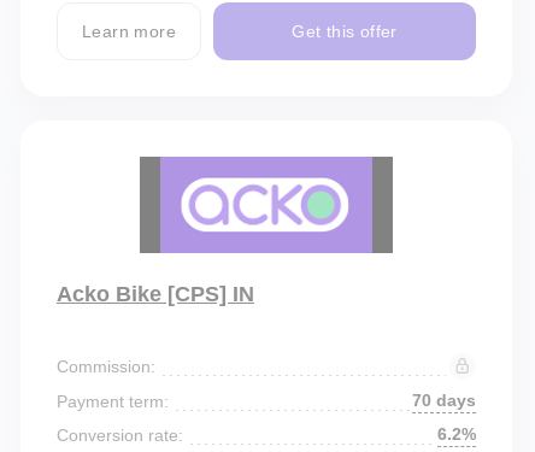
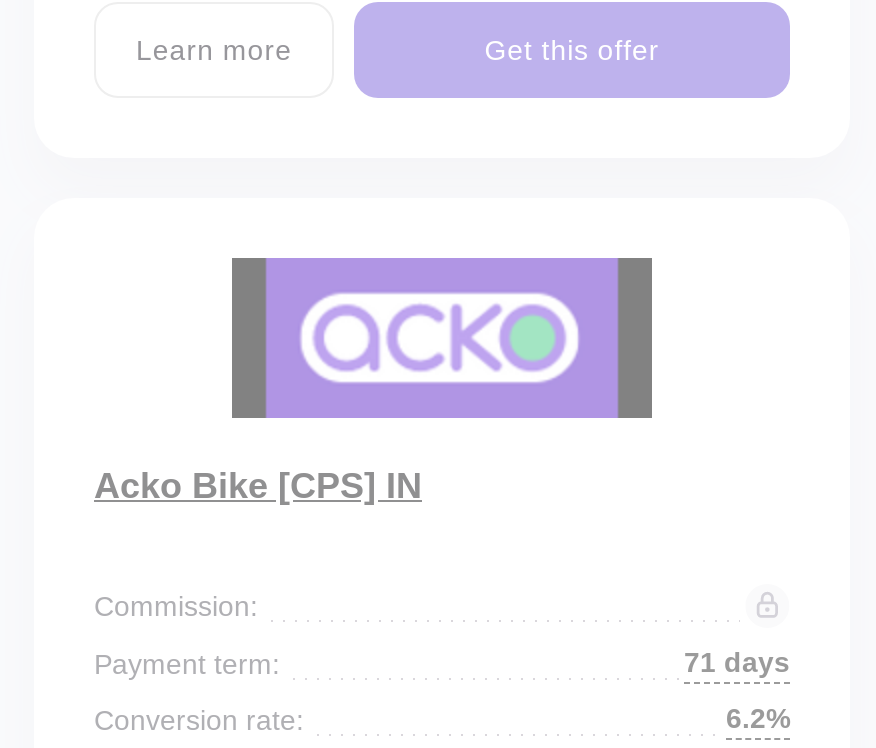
- 70 days
+ 71 days
